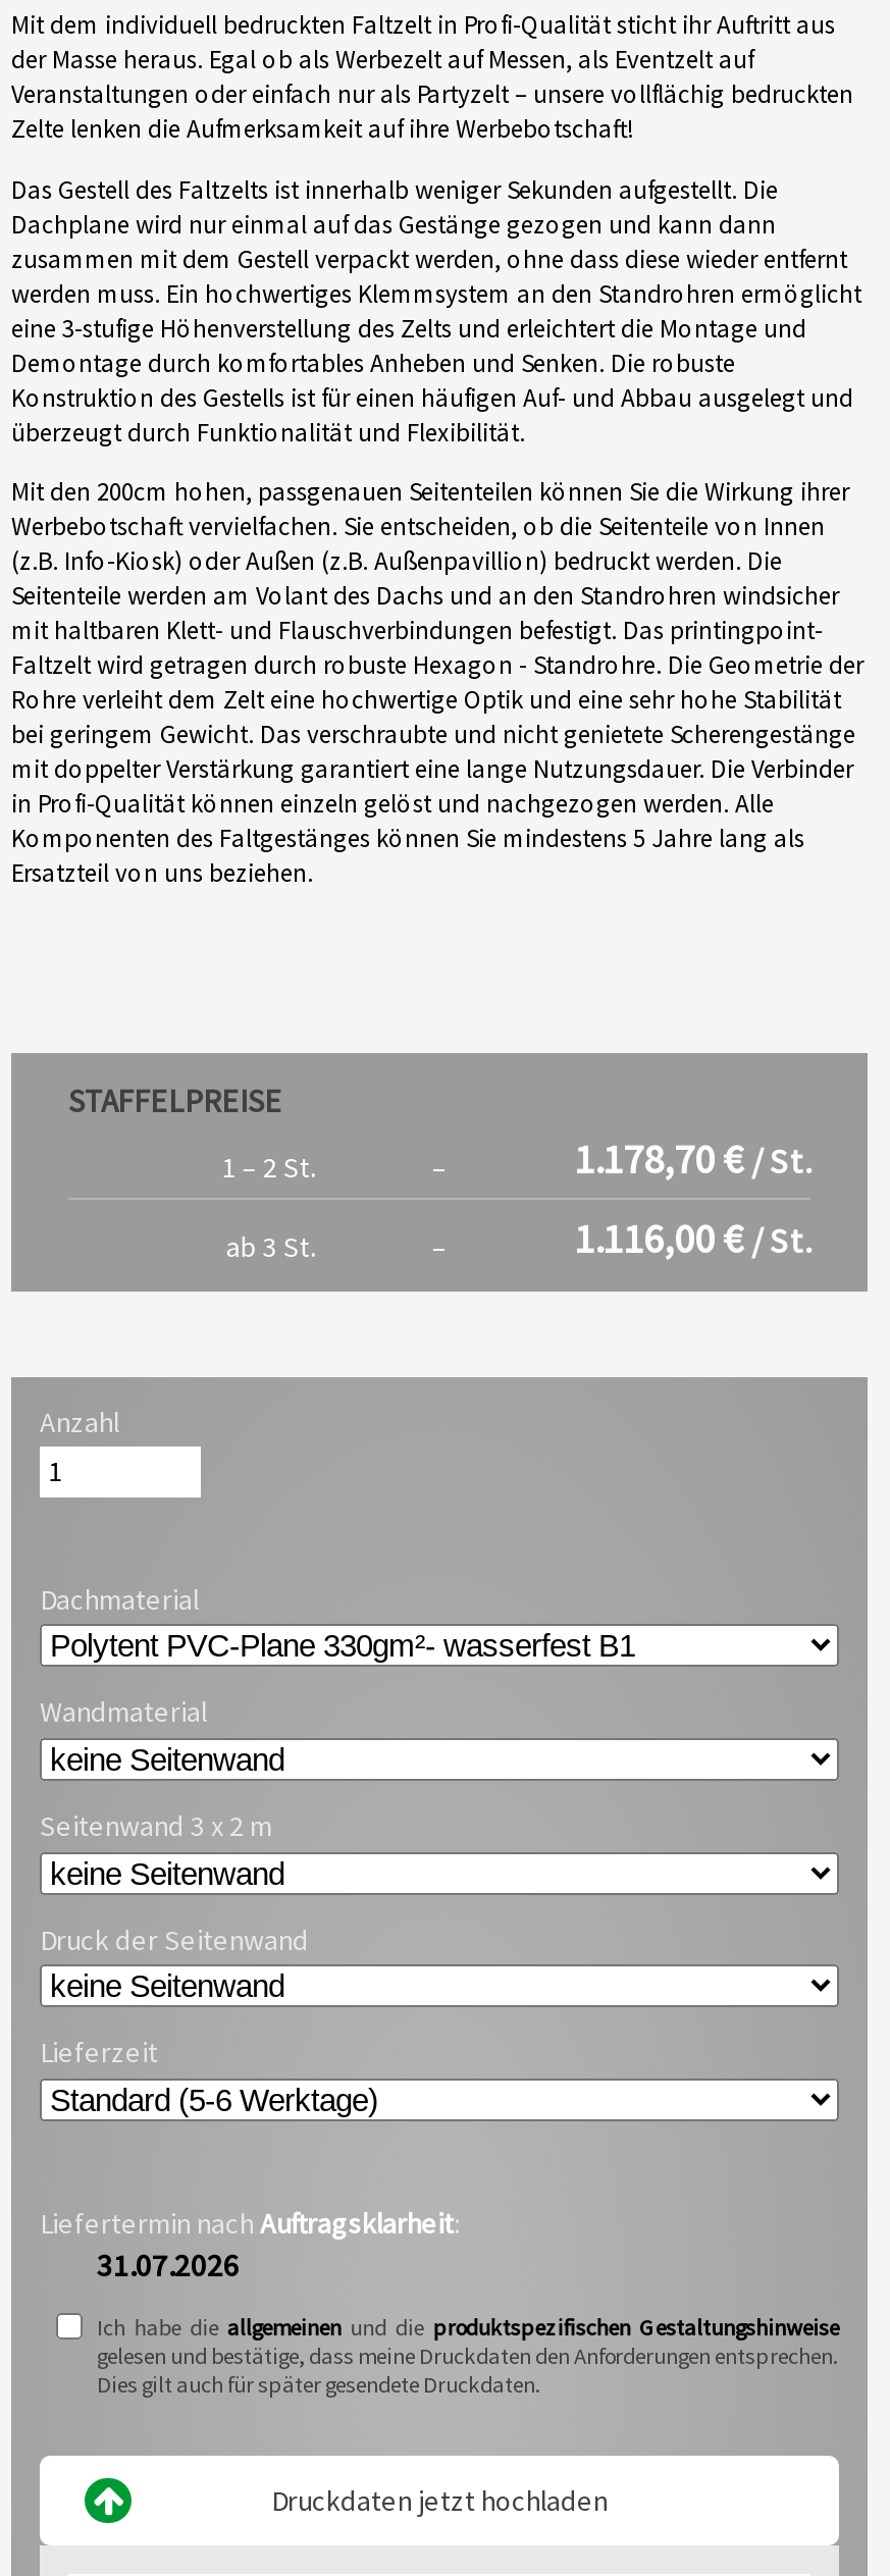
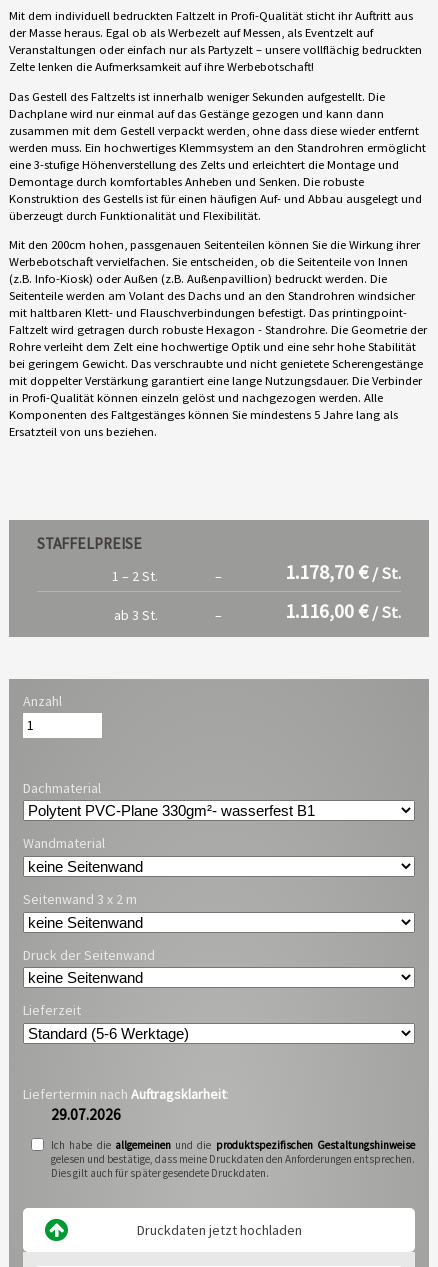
- 31.07.2026
+ 29.07.2026
